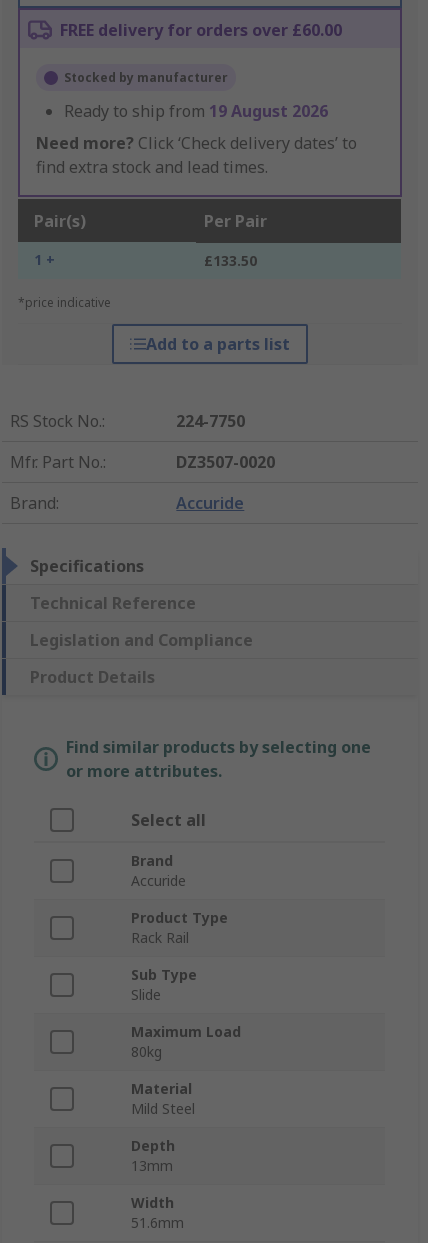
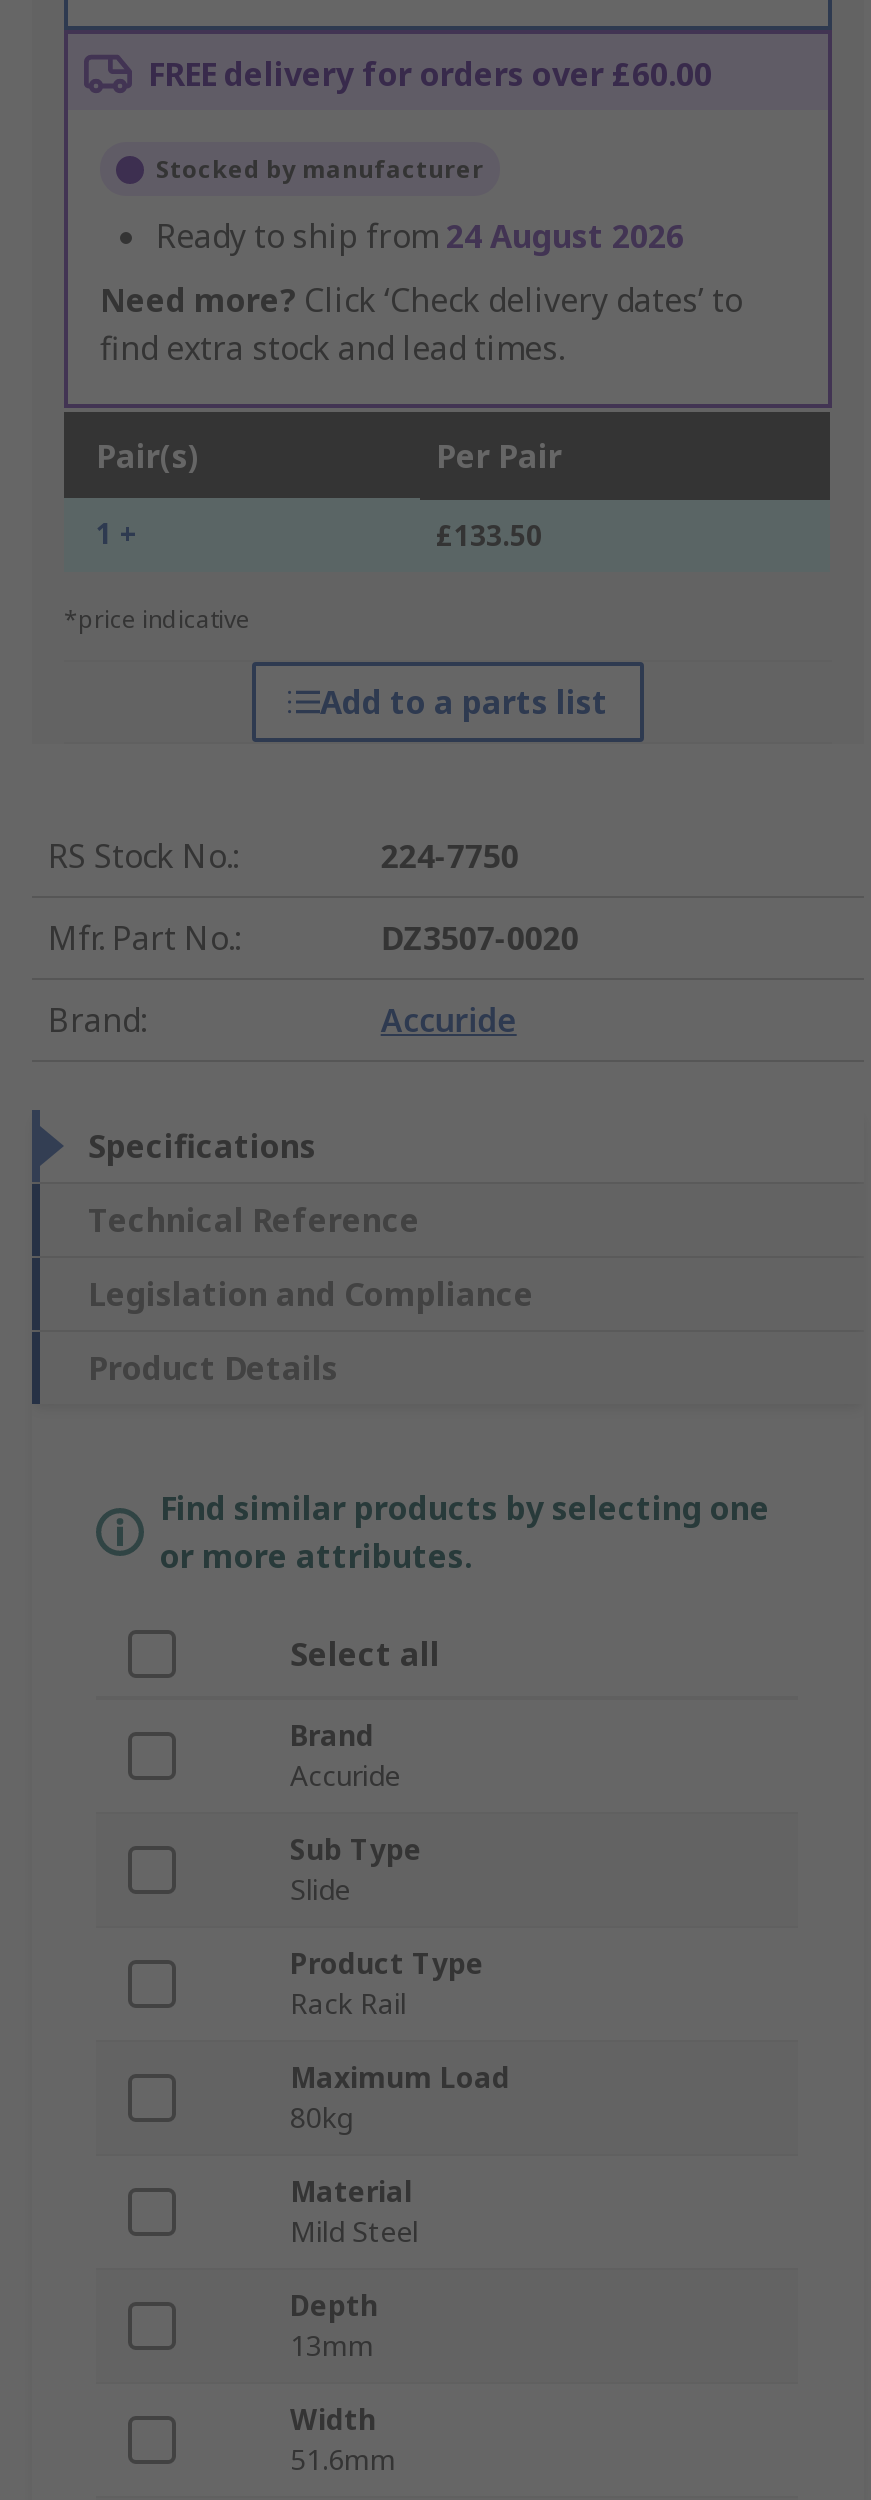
- Ready to ship from 19 August 2026
+ Ready to ship from 24 August 2026

moved down: Product Type | Rack Rail

moved up: Sub Type | Slide
